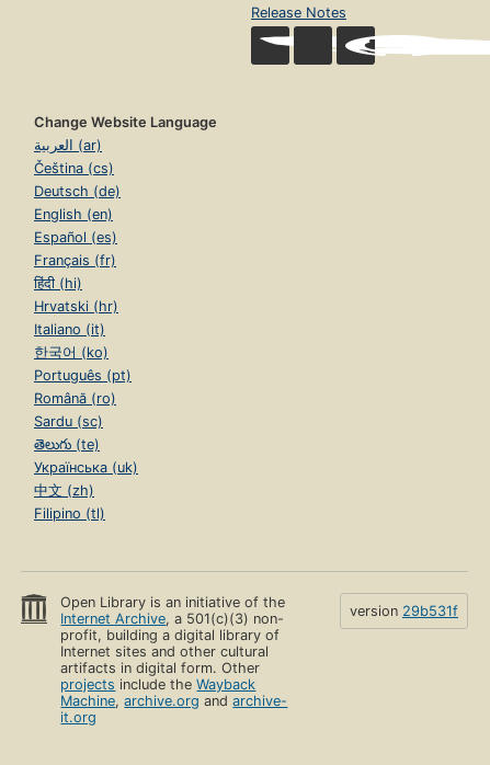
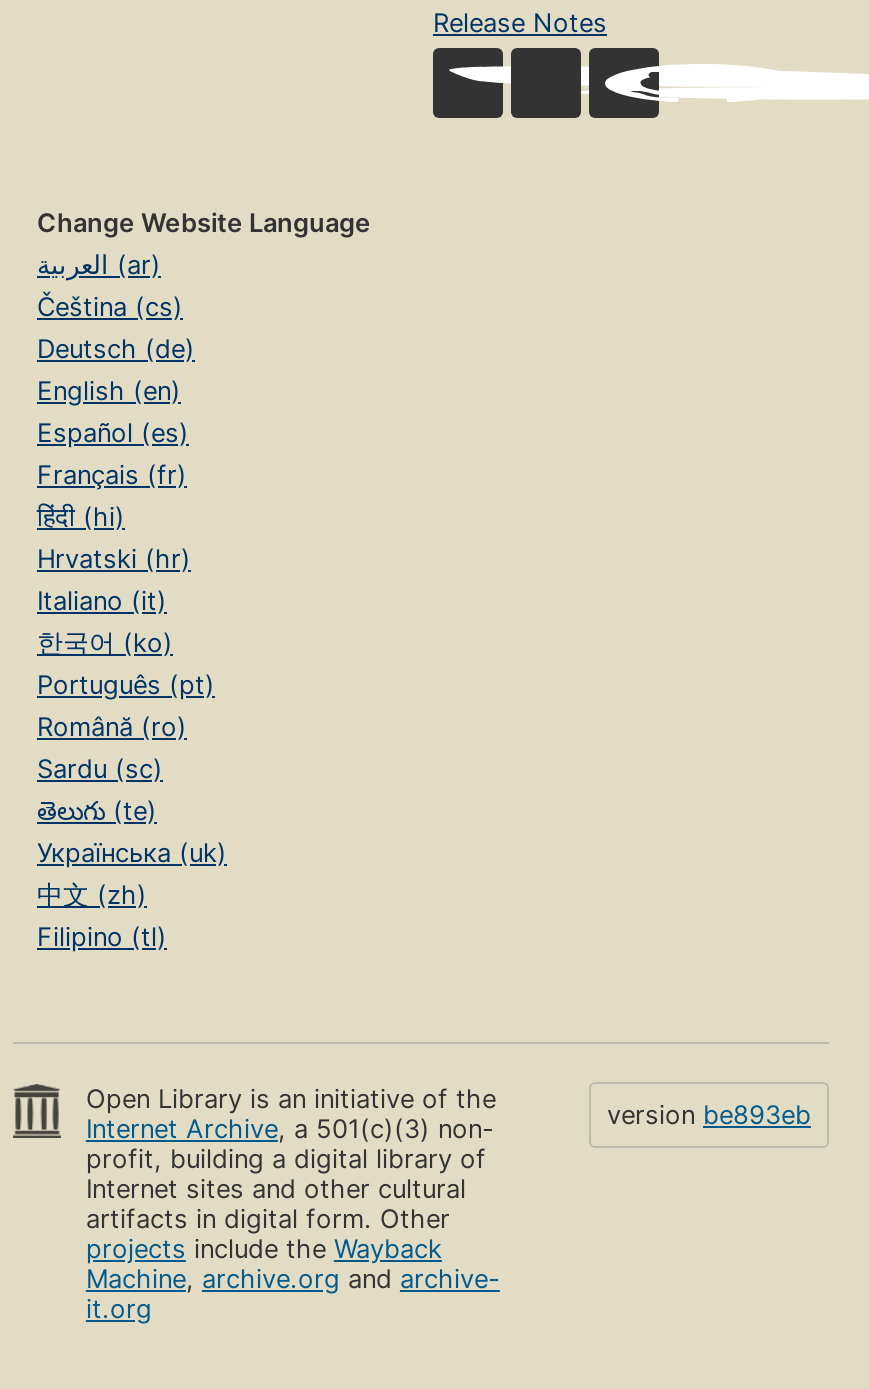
- version 29b531f
+ version be893eb
